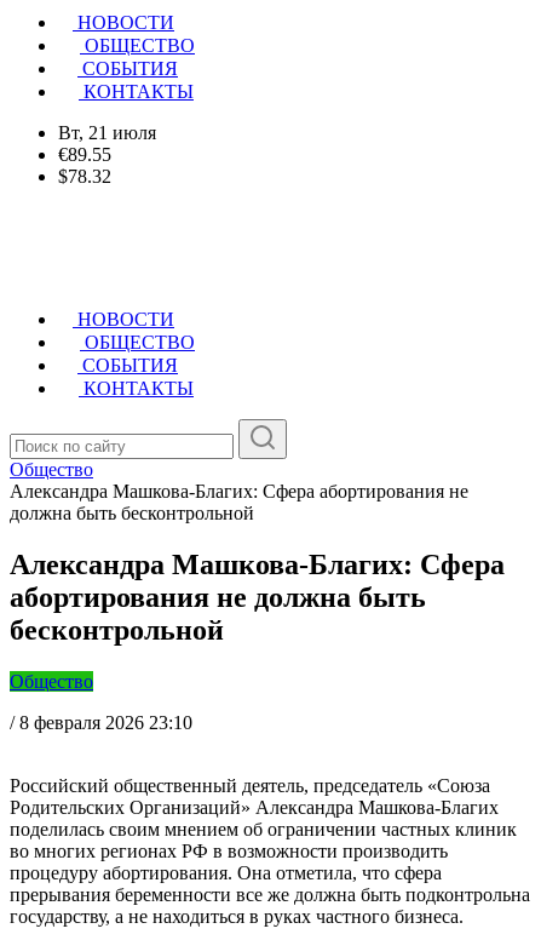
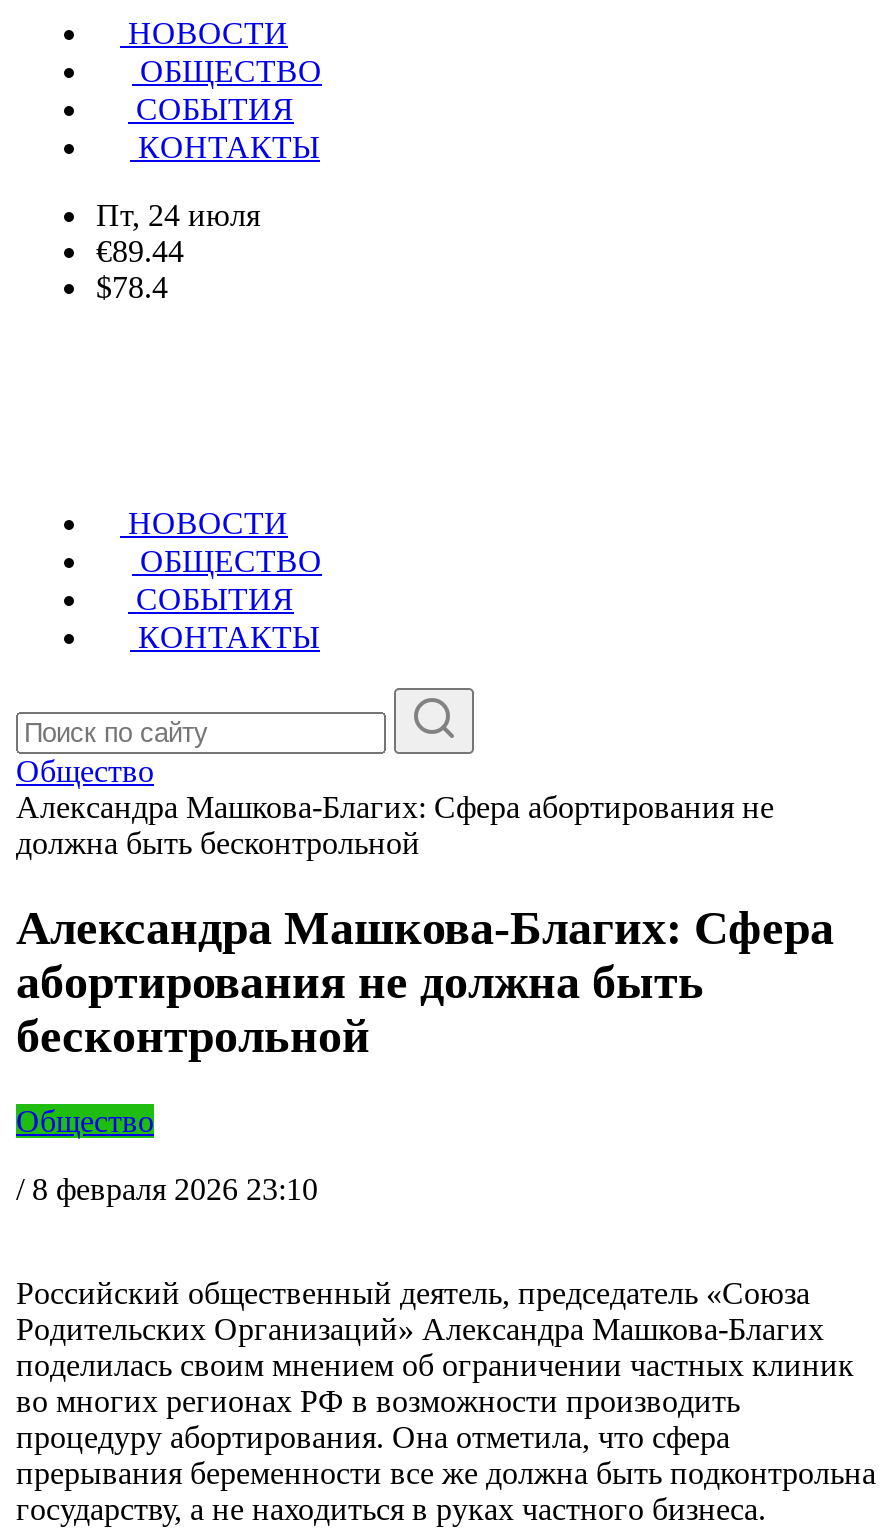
- Вт, 21 июля
+ Пт, 24 июля

- €89.55
+ €89.44

- $78.32
+ $78.4
